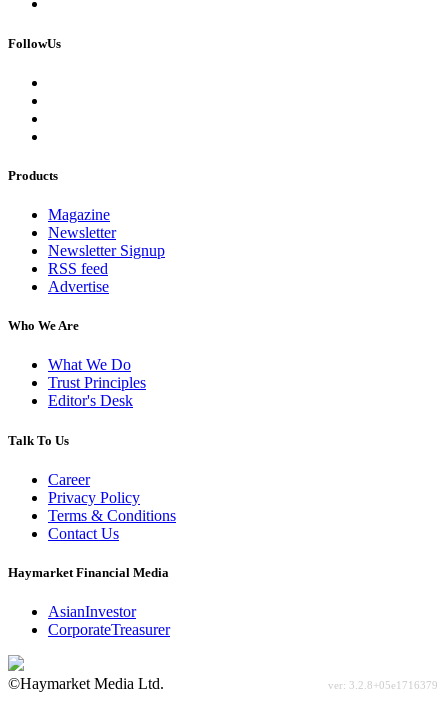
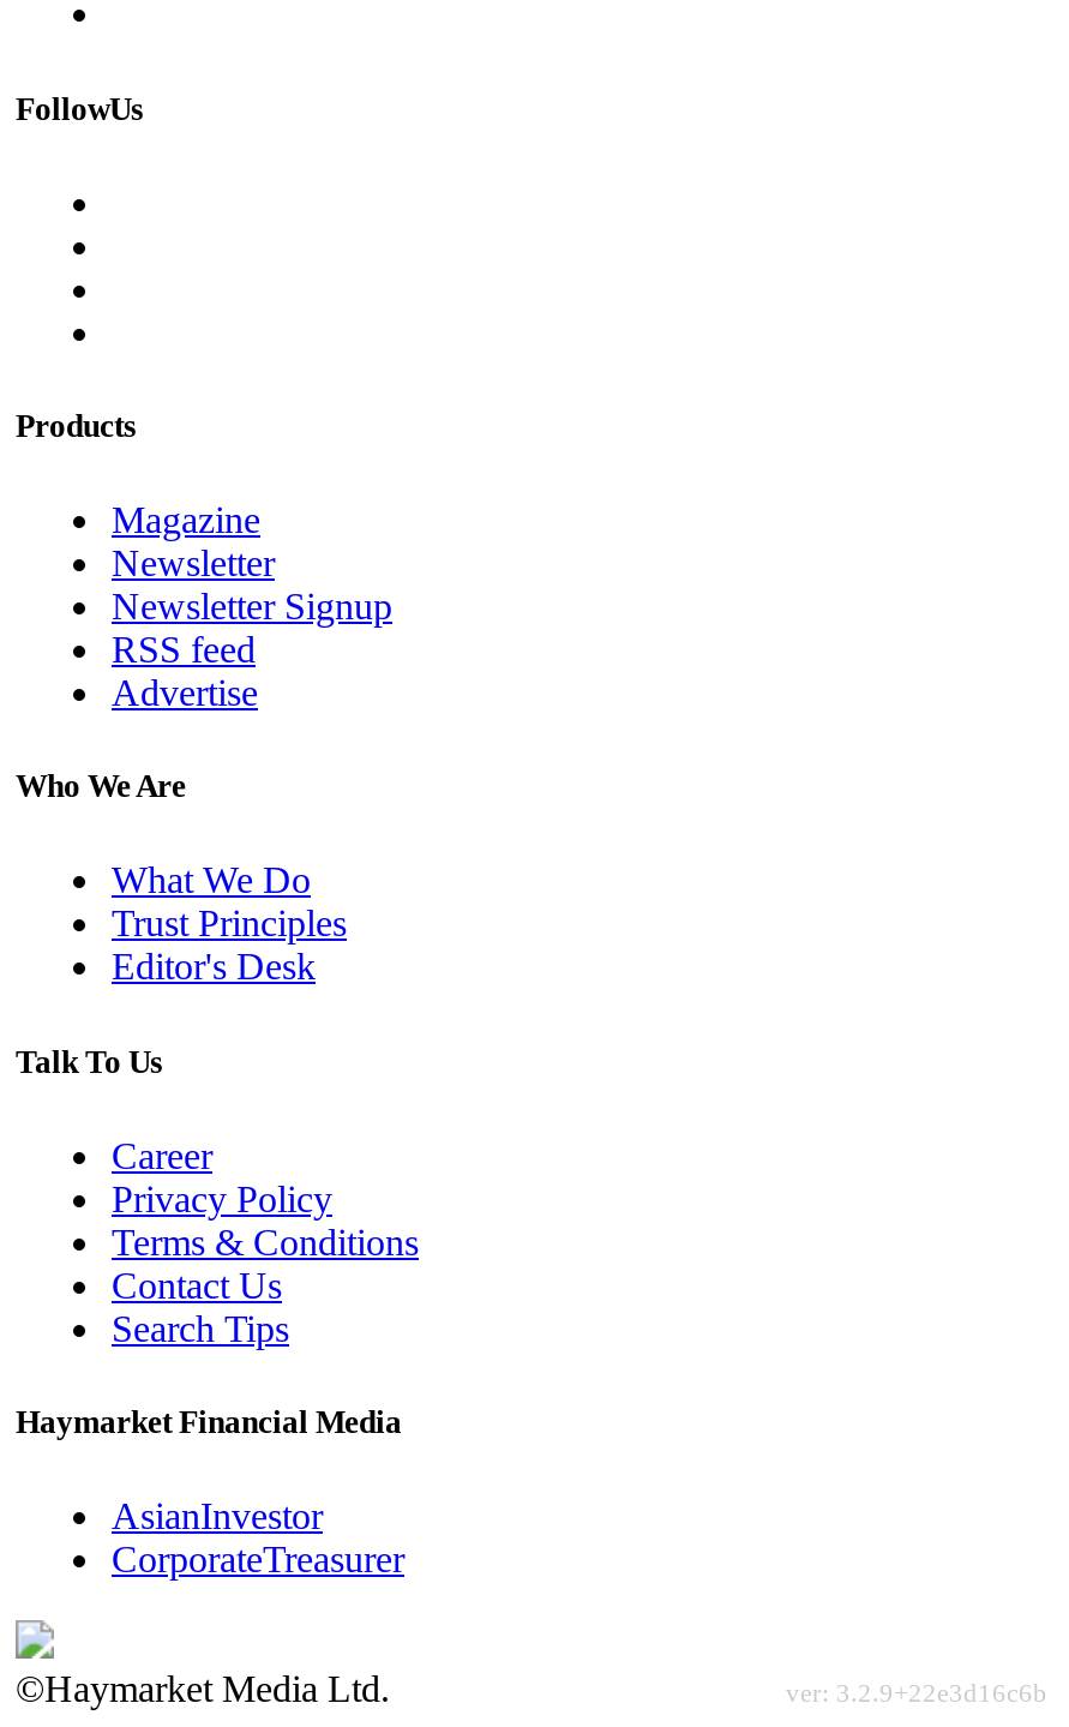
+ Search Tips
